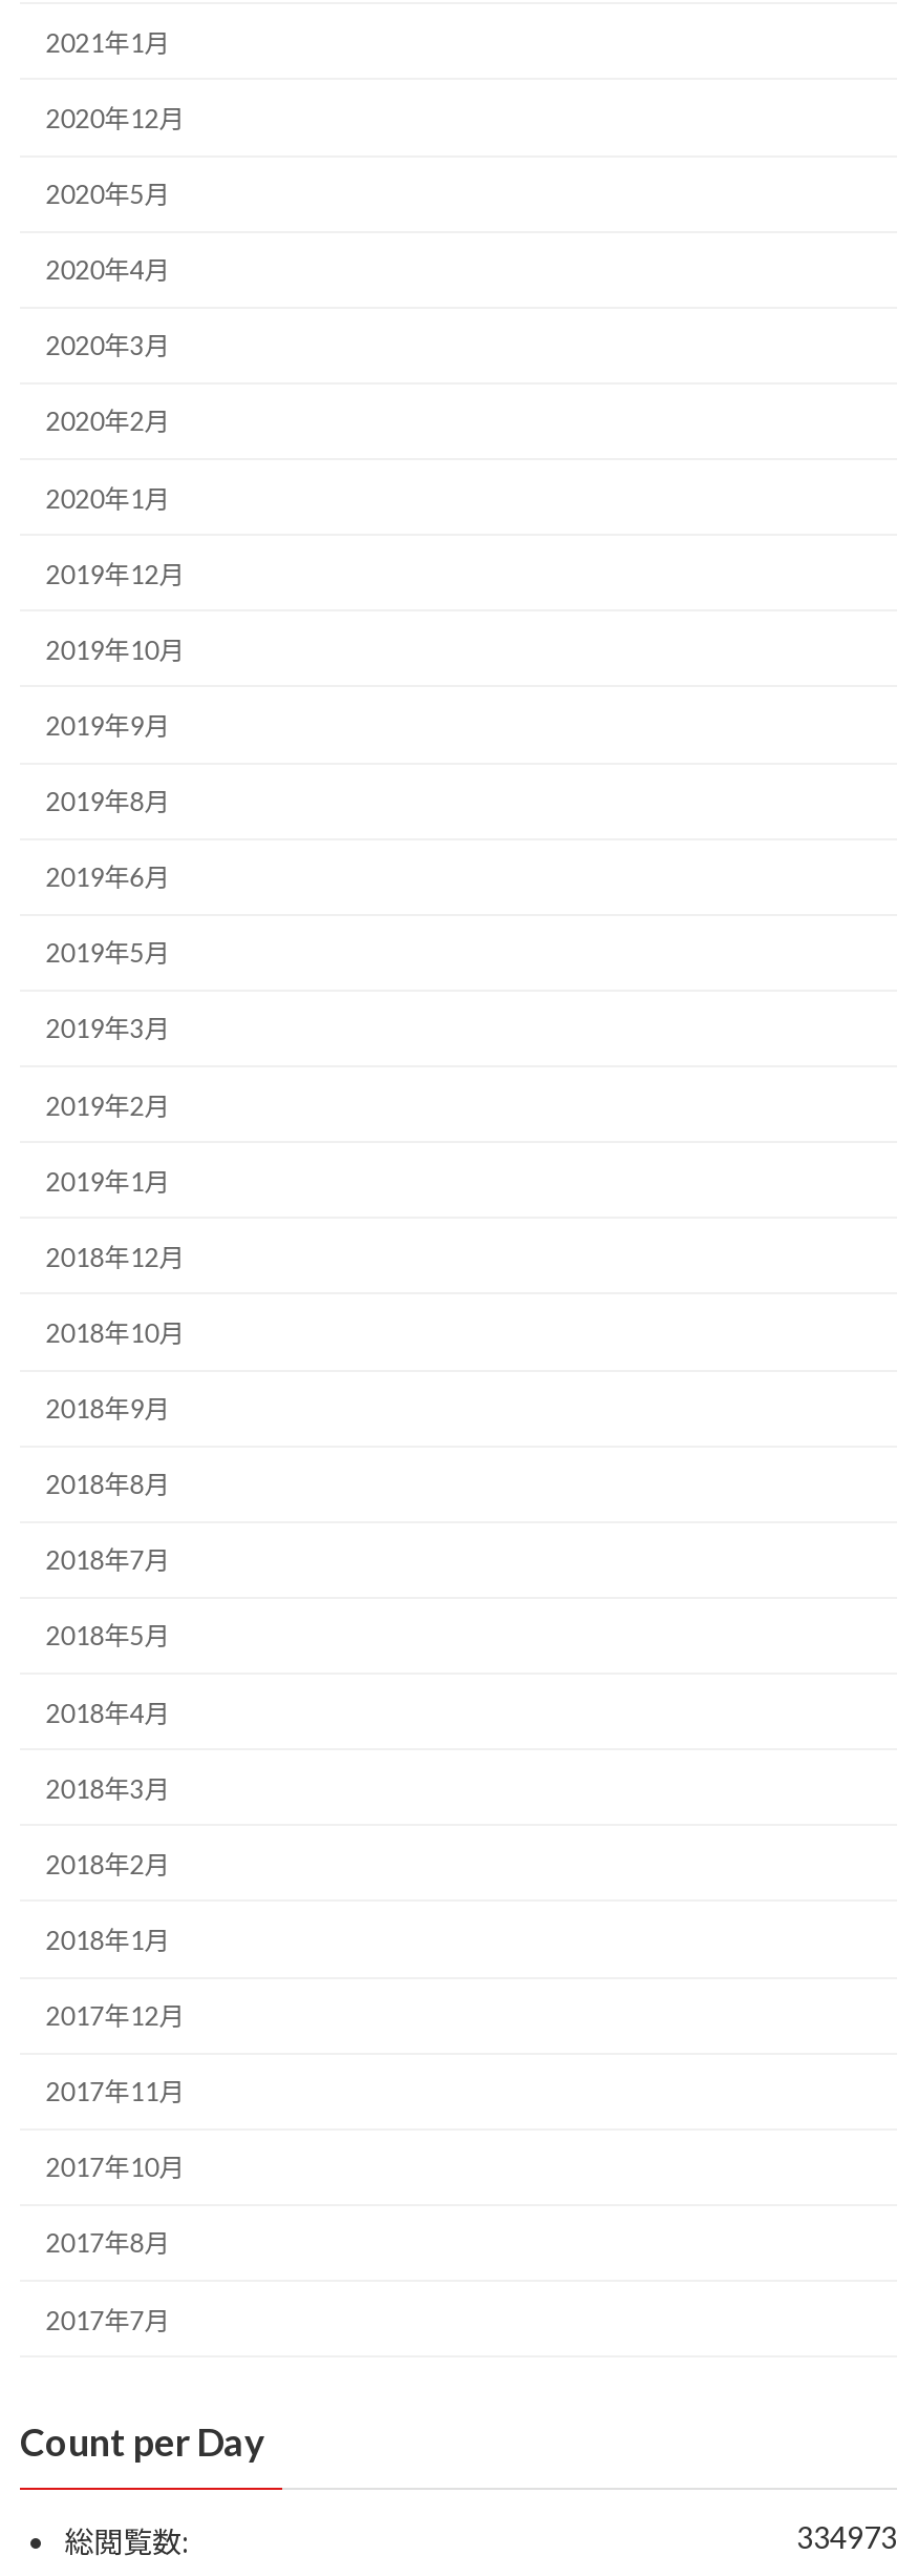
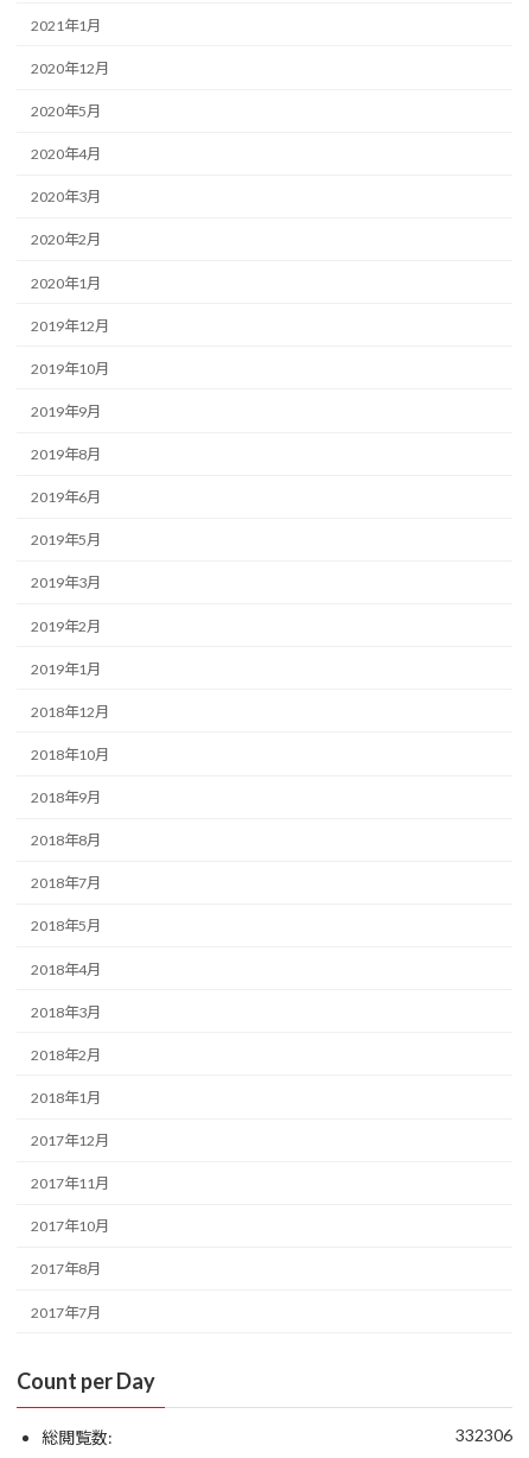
- 334973
+ 332306
